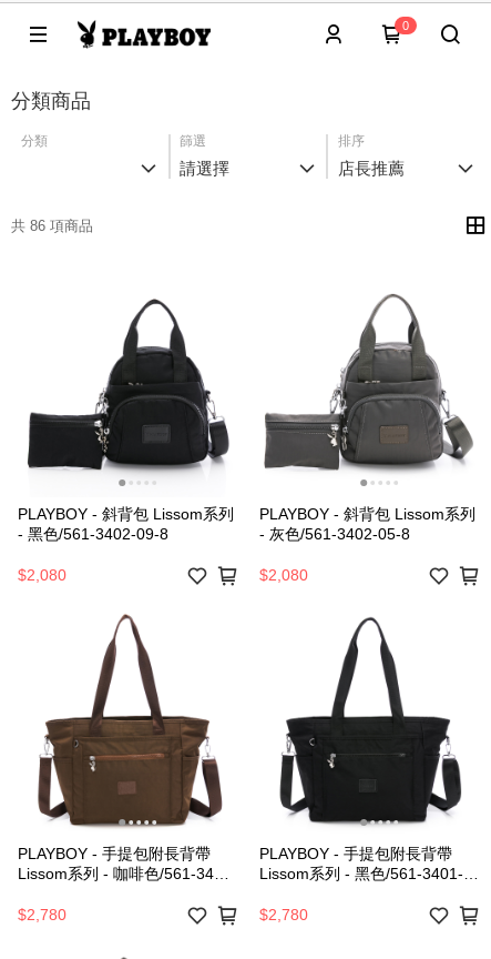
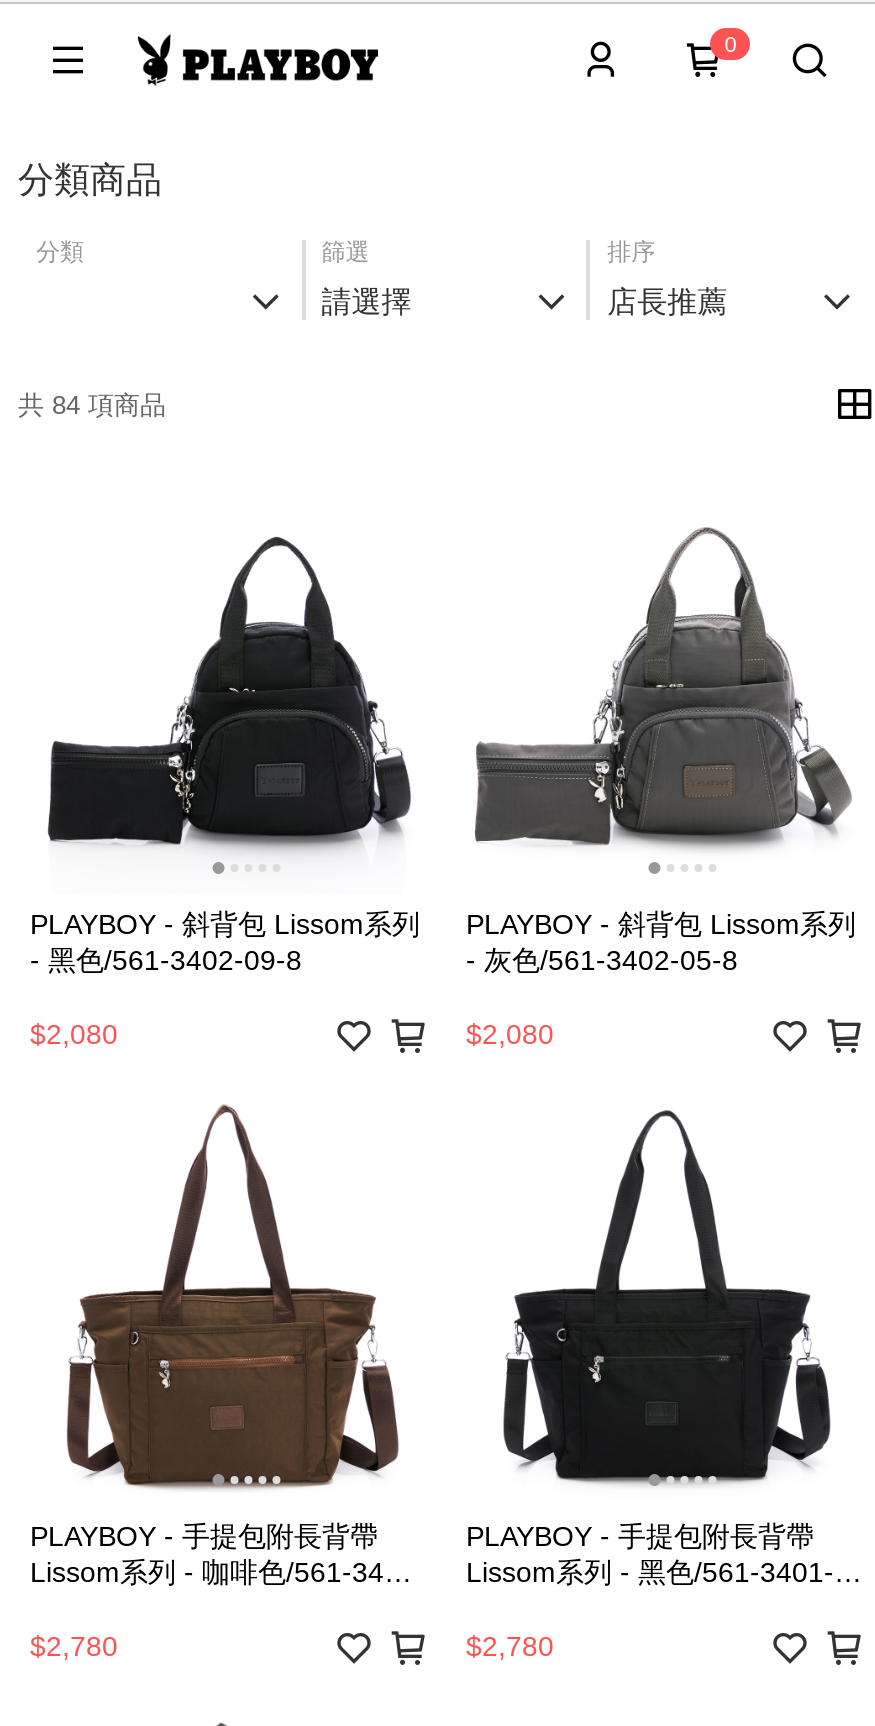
- 共 86 項商品
+ 共 84 項商品
